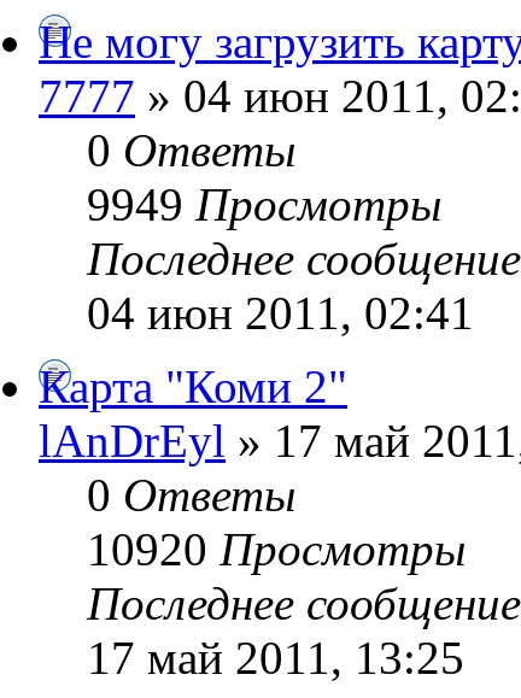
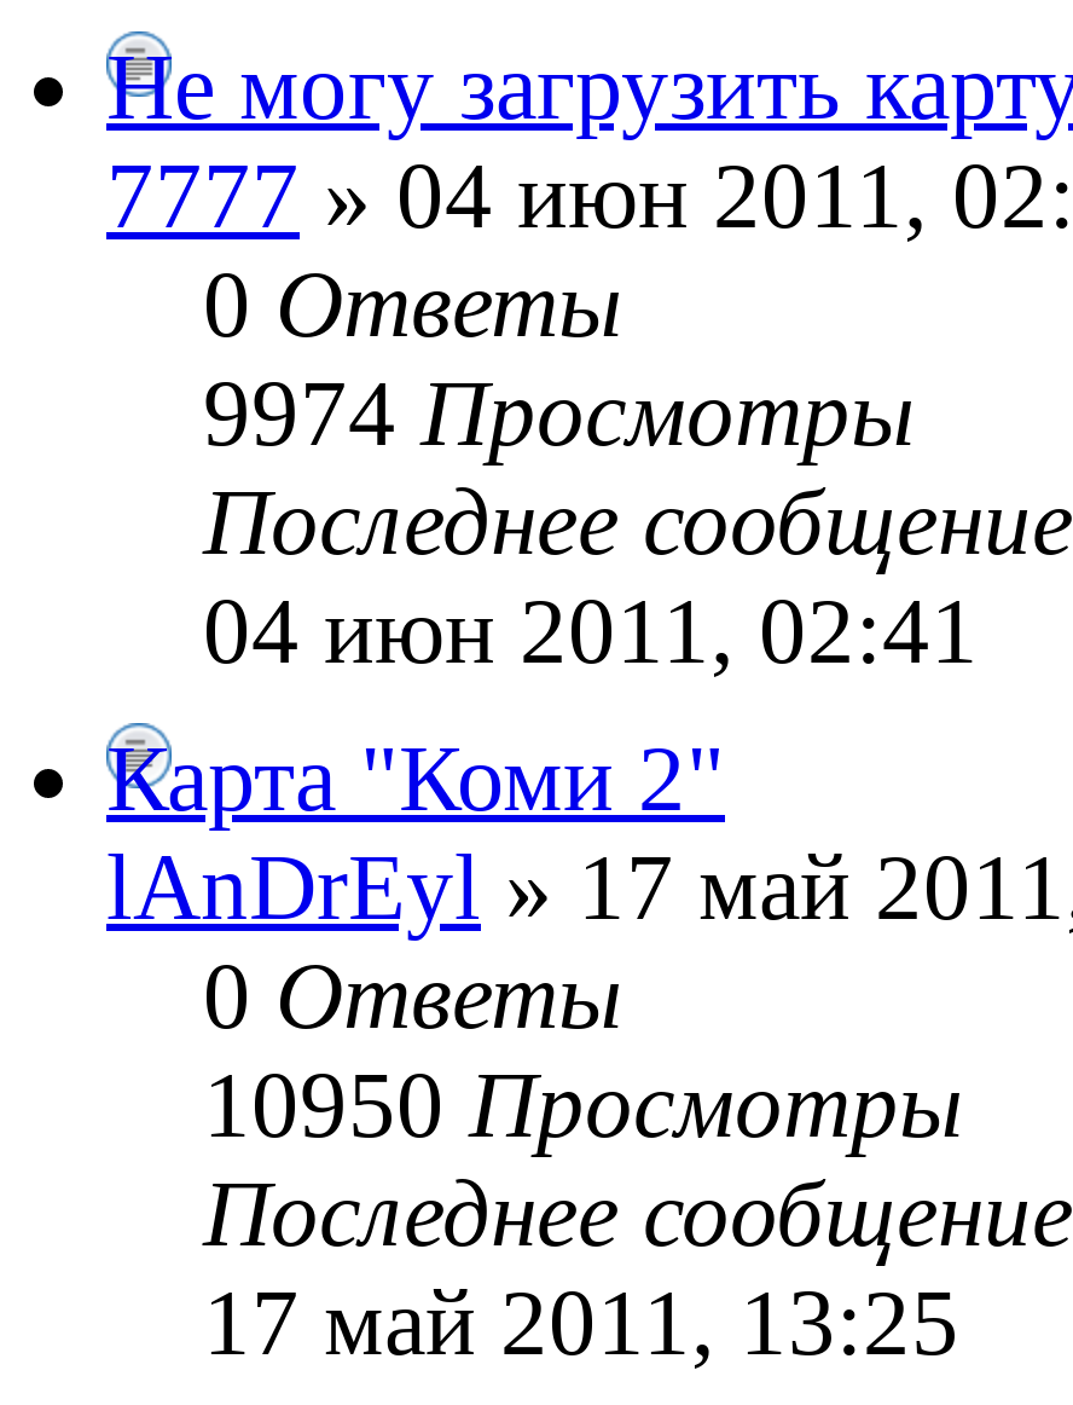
- 9949 Просмотры
+ 9974 Просмотры

- 10920 Просмотры
+ 10950 Просмотры
